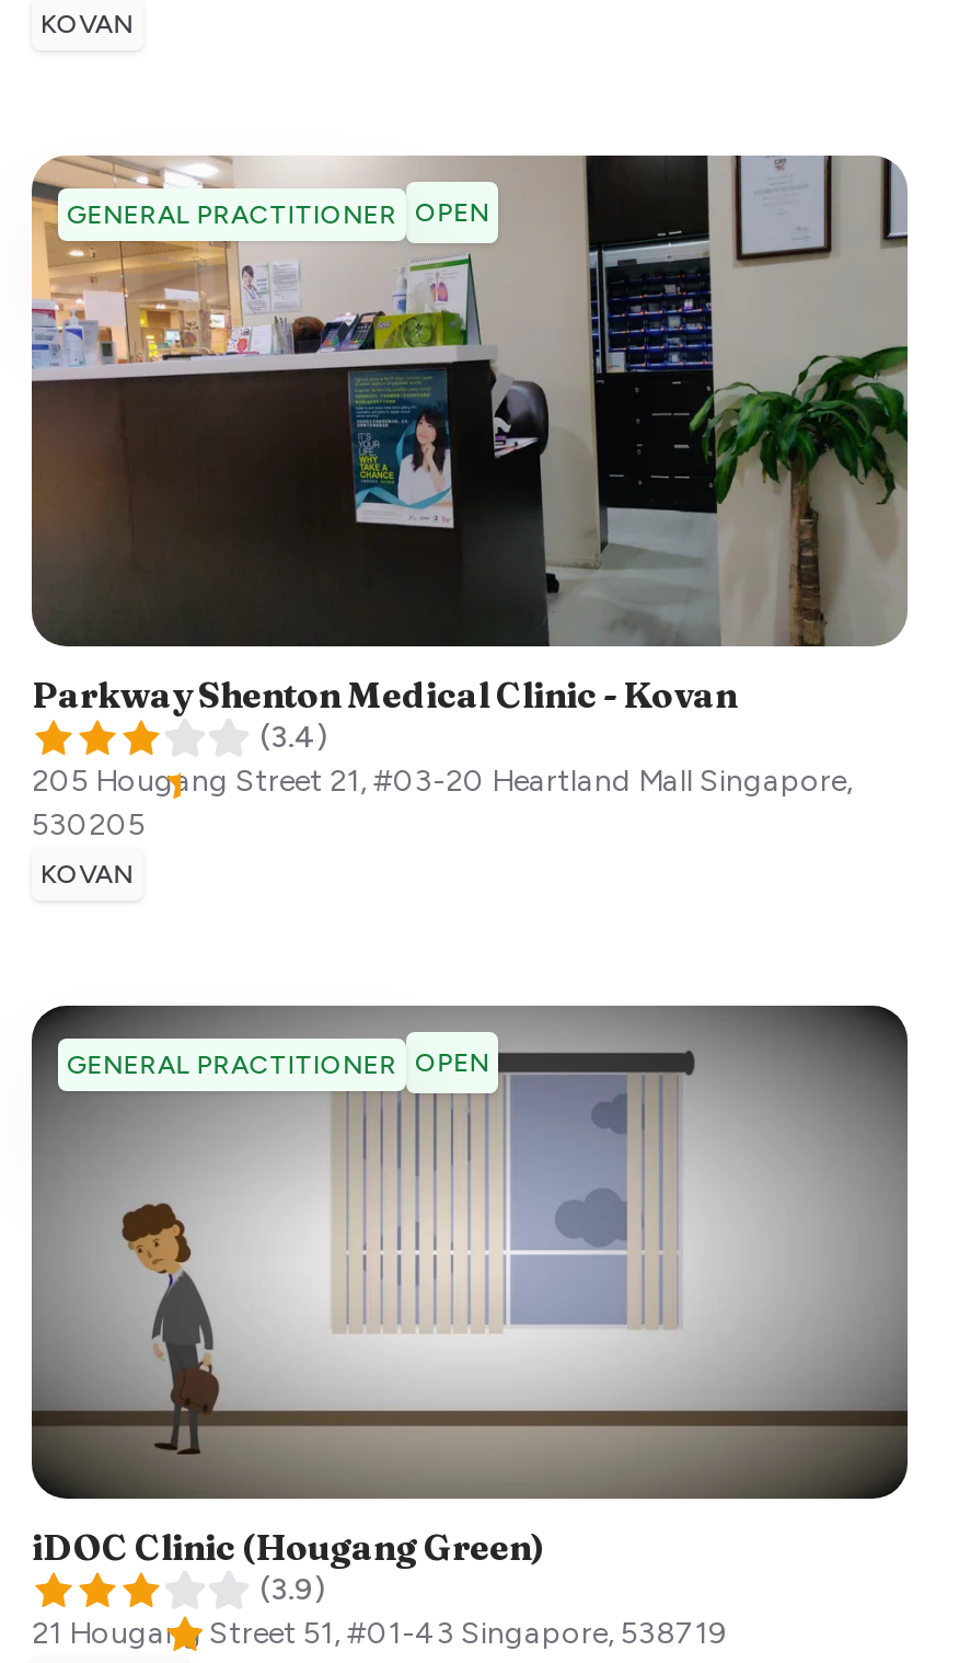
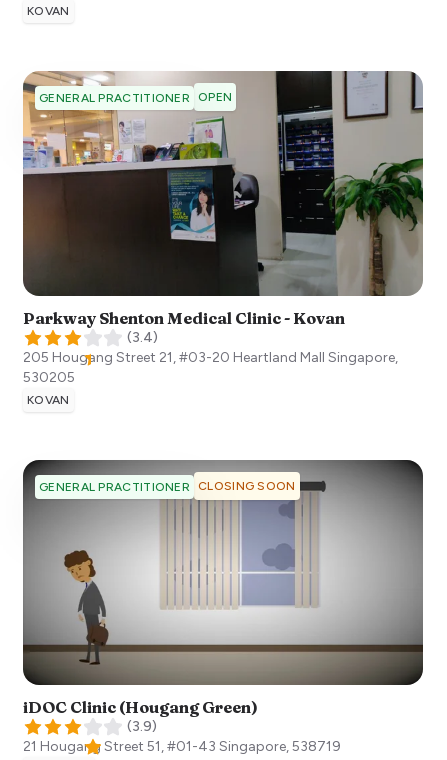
- GENERAL PRACTITIONER OPEN
+ GENERAL PRACTITIONER CLOSING SOON
